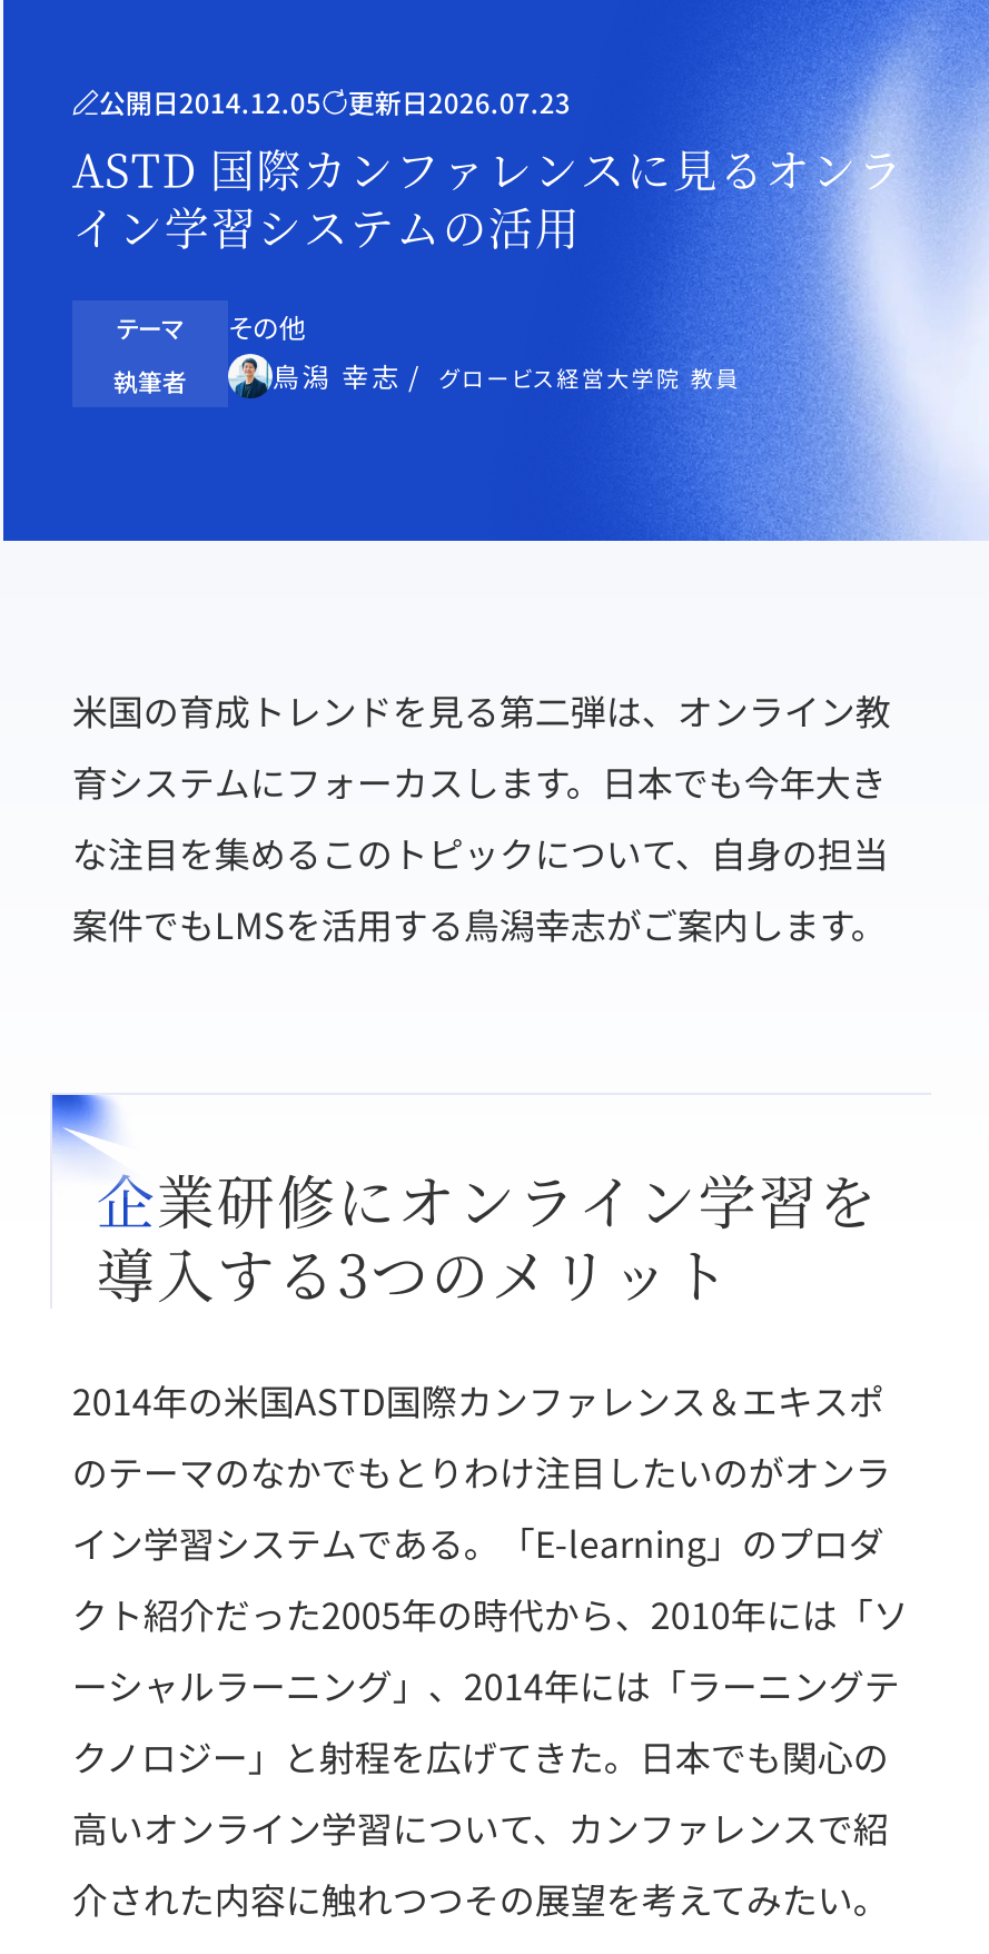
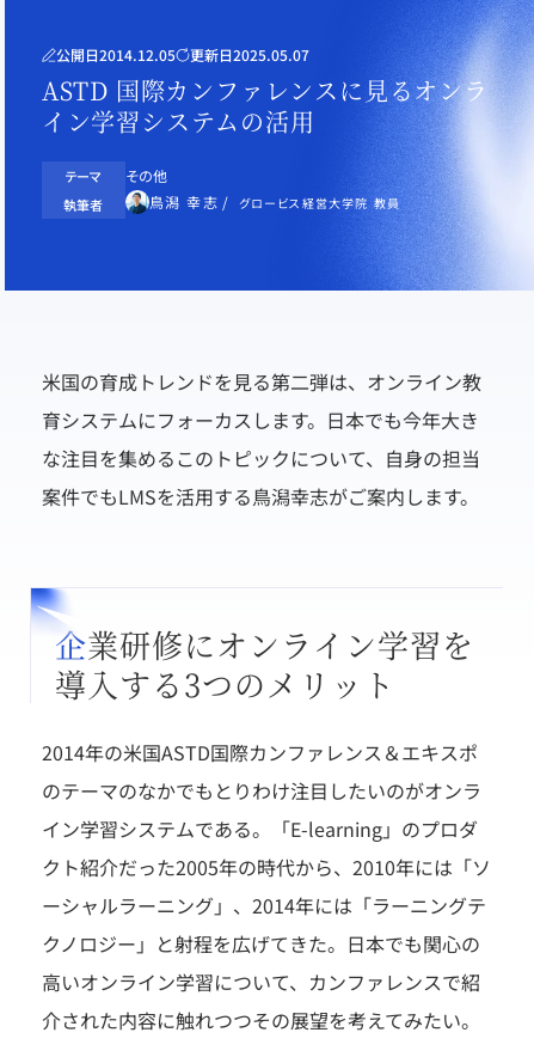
- 公開日2014.12.05 更新日2026.07.23
+ 公開日2014.12.05 更新日2025.05.07
